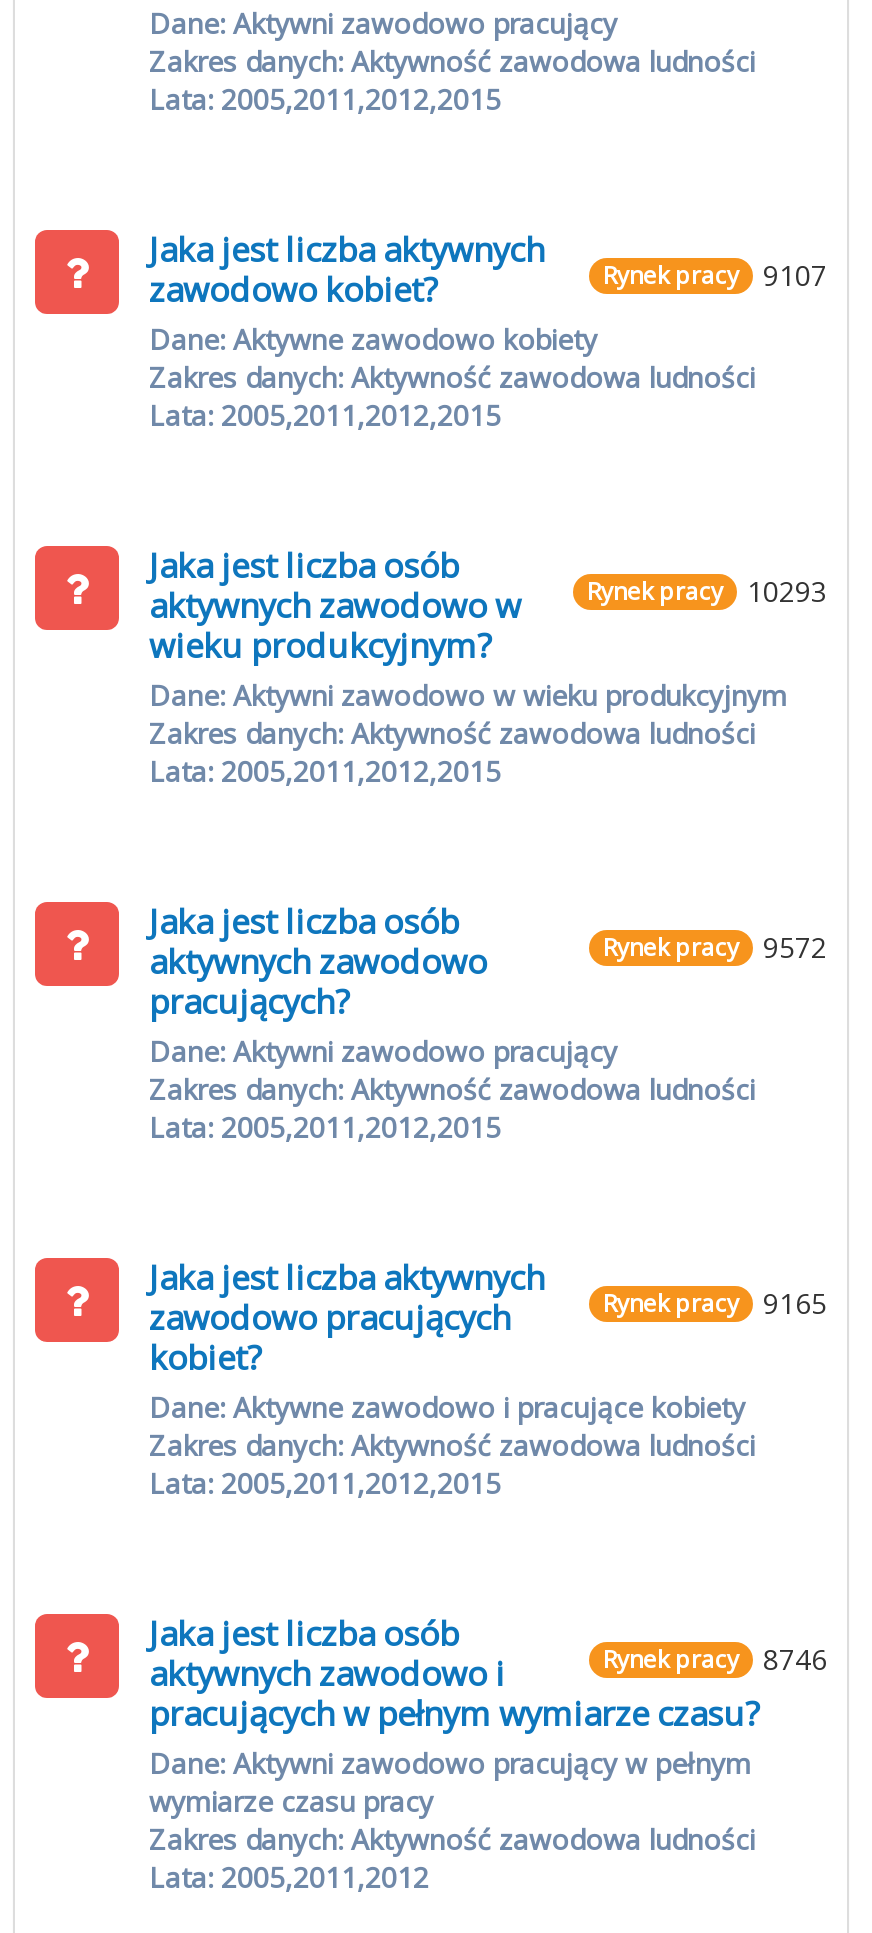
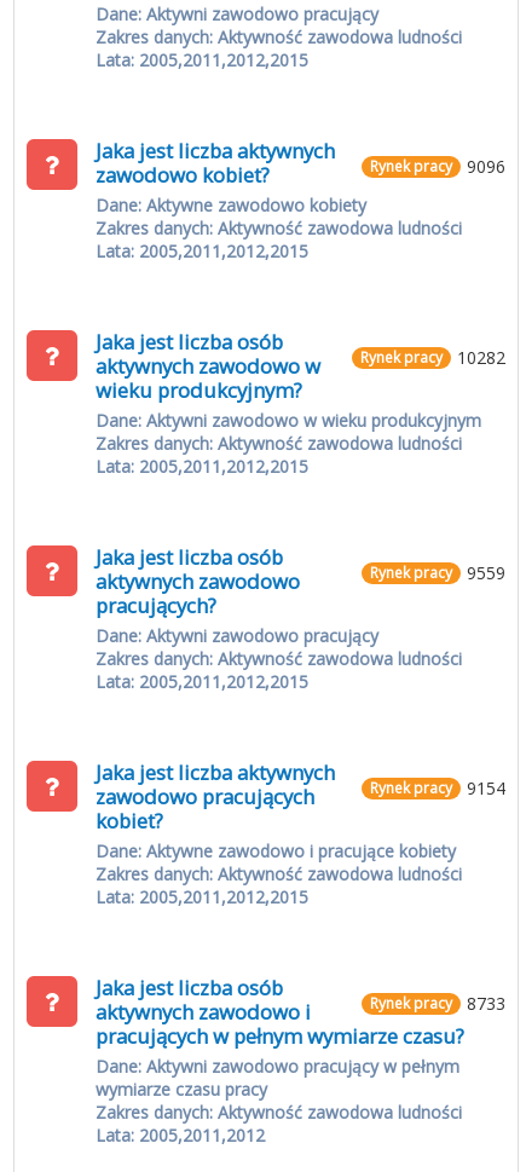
- Rynek pracy 9107
+ Rynek pracy 9096

- aktywnych zawodowo w Rynek pracy 10293
+ aktywnych zawodowo w Rynek pracy 10282

- Rynek pracy 9572
+ Rynek pracy 9559

- Rynek pracy 9165
+ Rynek pracy 9154

- Rynek pracy 8746
+ Rynek pracy 8733
